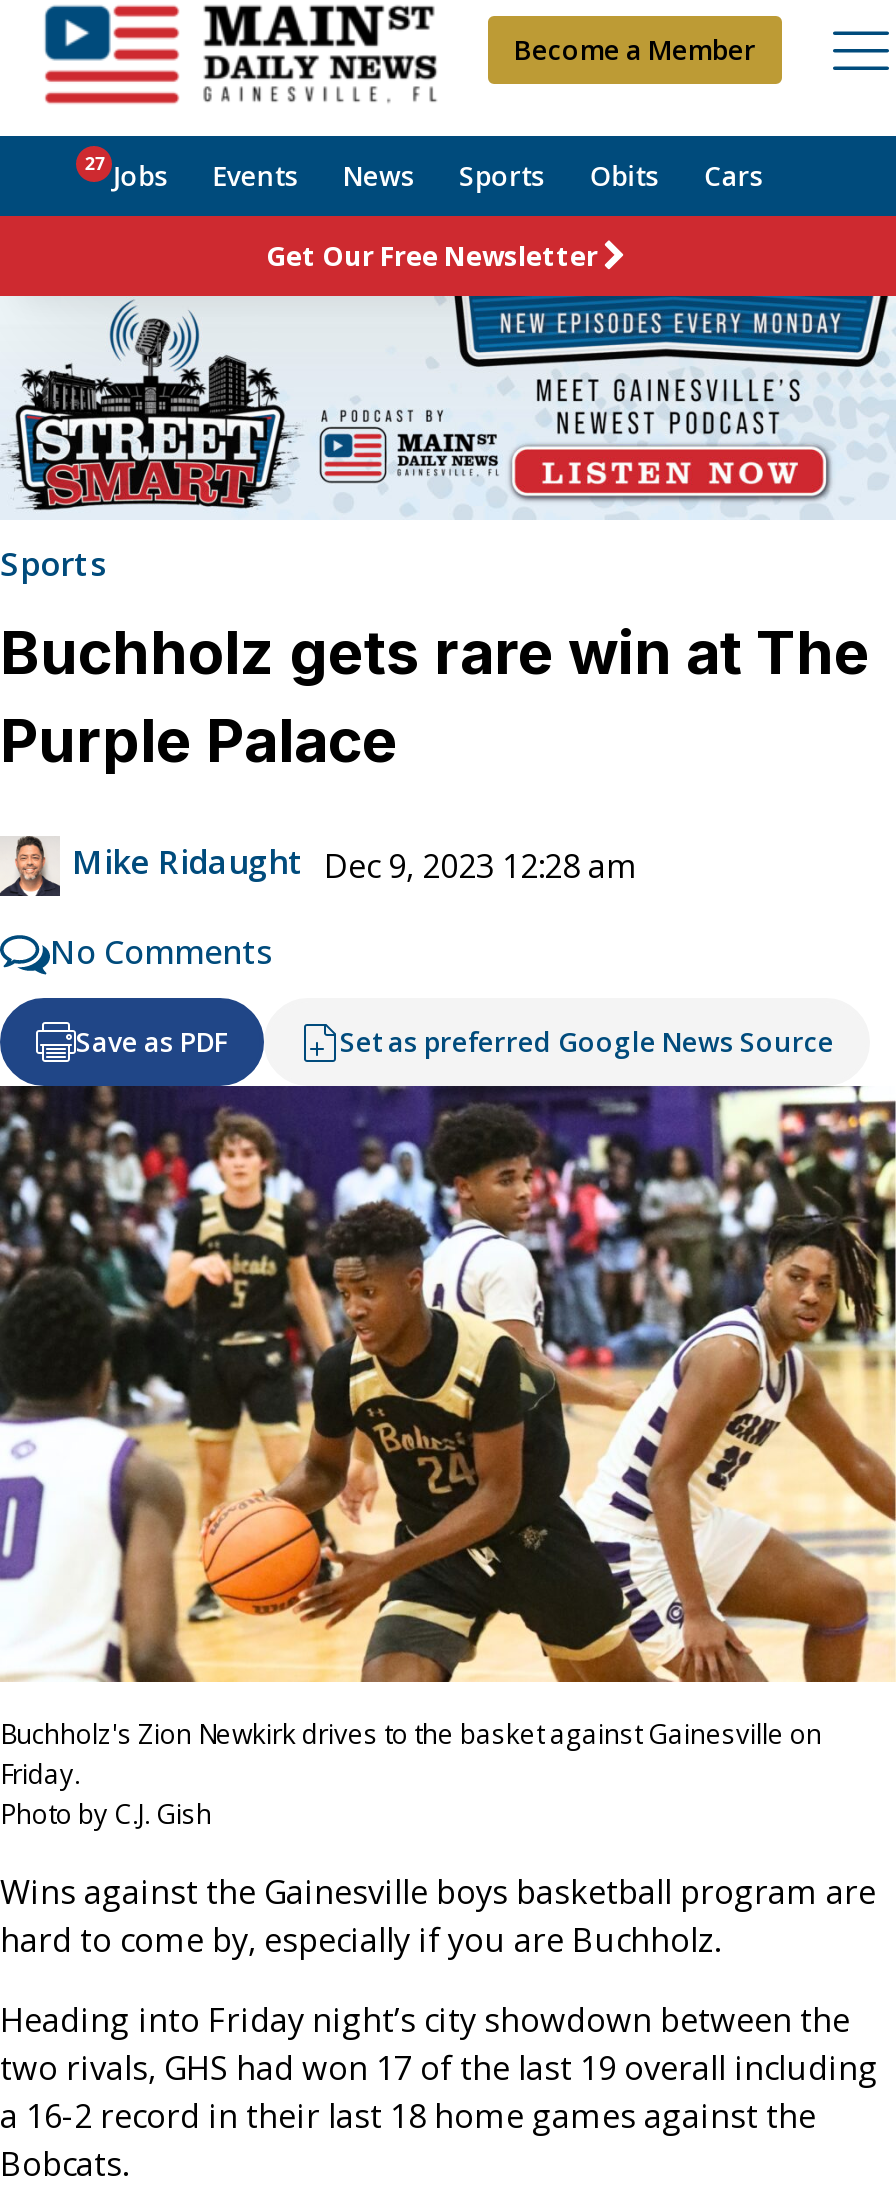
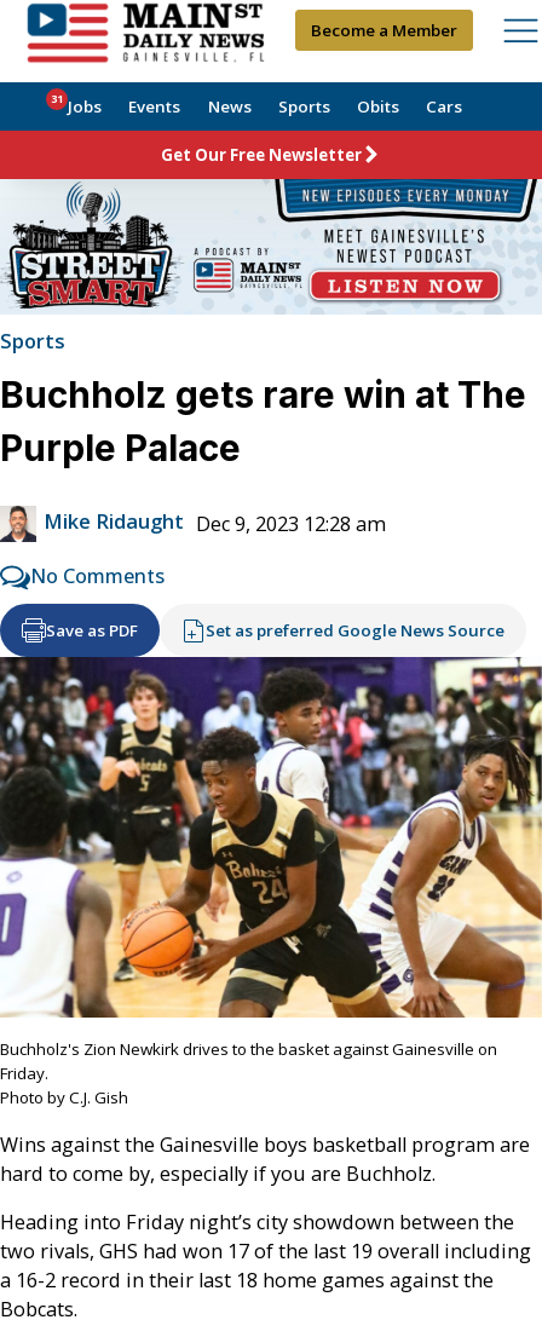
- 27 Jobs Events News Sports Obits Cars
+ 31 Jobs Events News Sports Obits Cars
